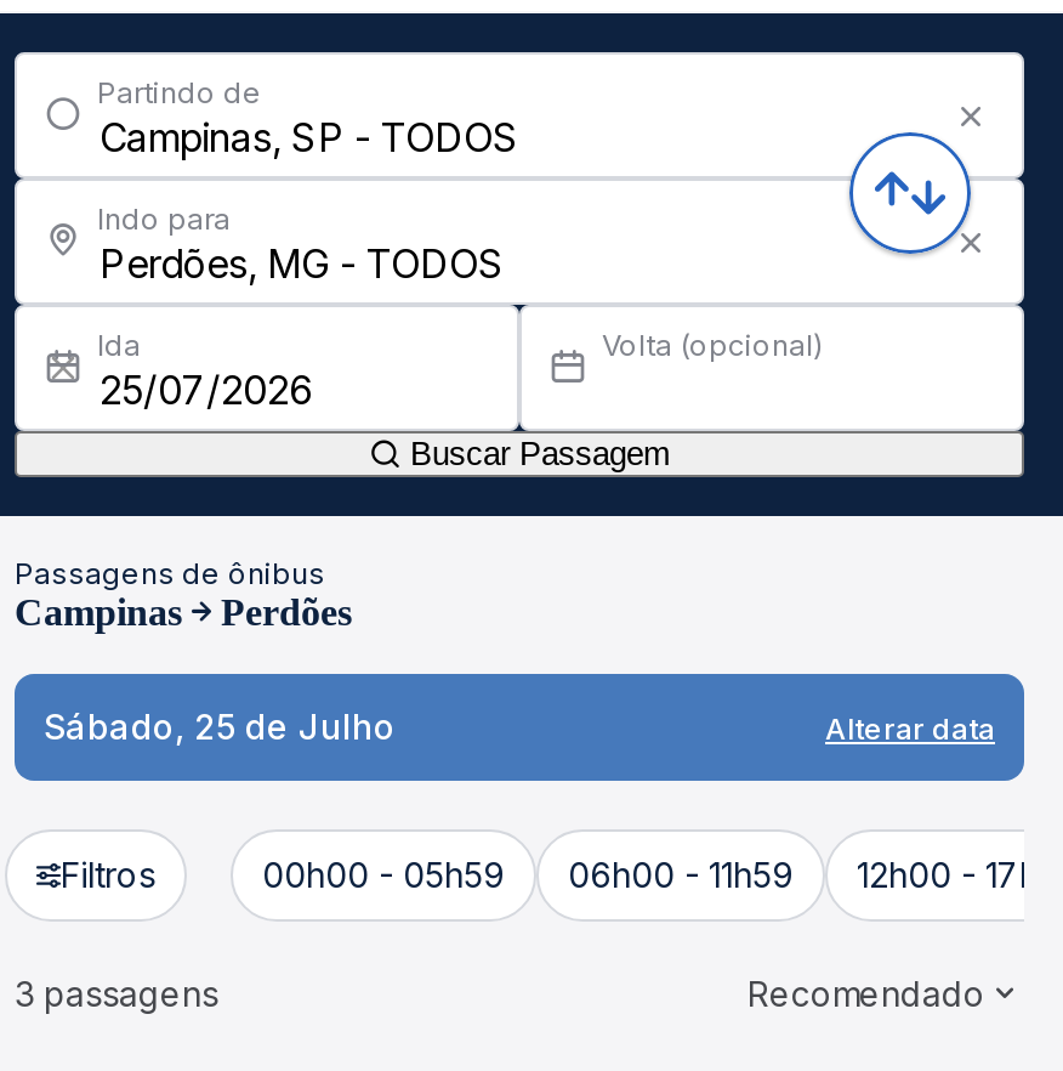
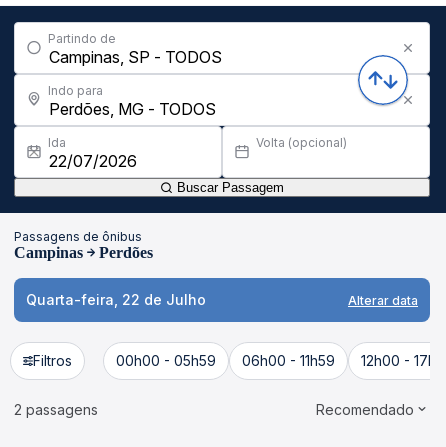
- Sábado, 25 de Julho
+ Quarta-feira, 22 de Julho

- 3 passagens
+ 2 passagens
